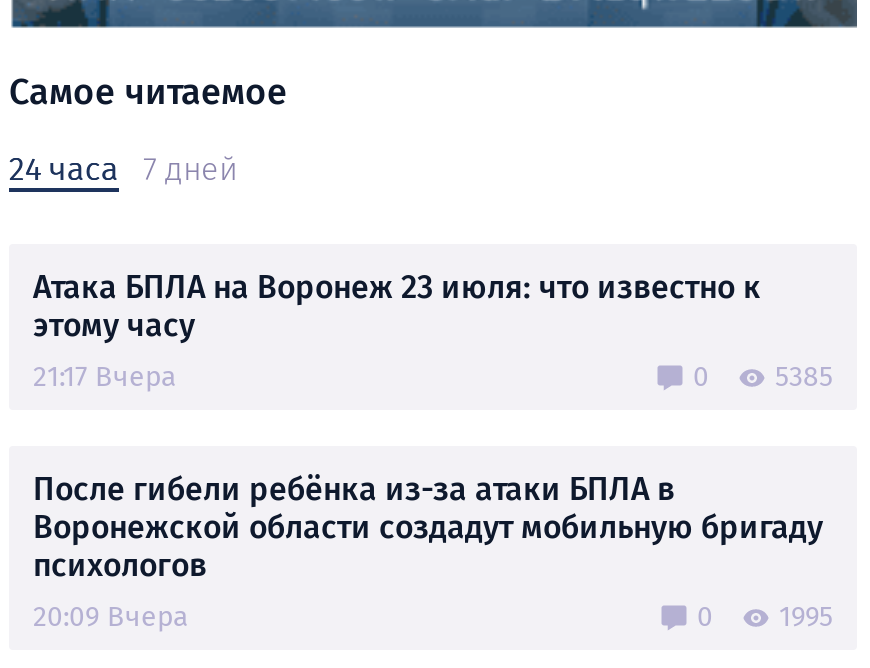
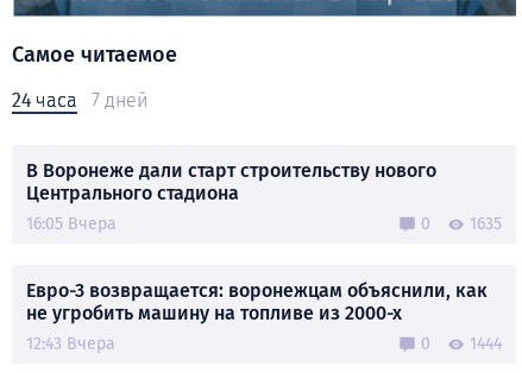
- Атака БПЛА на Воронеж 23 июля: что известно к
- этому часу
- 21:17 Вчера
+ В Воронеже дали старт строительству нового
+ Центрального стадиона
+ 16:05 Вчера

- 0 5385
+ 0 1635

- После гибели ребёнка из-за атаки БПЛА в
- Воронежской области создадут мобильную бригаду
- психологов
- 20:09 Вчера
+ Евро-3 возвращается: воронежцам объяснили, как
+ не угробить машину на топливе из 2000-х
+ 12:43 Вчера

- 0 1995
+ 0 1444
